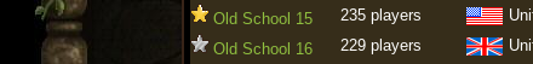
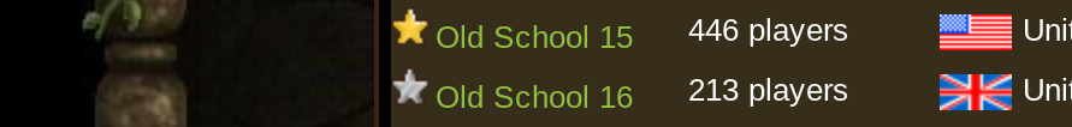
- Old School 15 235 players
+ Old School 15 446 players

- Old School 16 229 players
+ Old School 16 213 players
